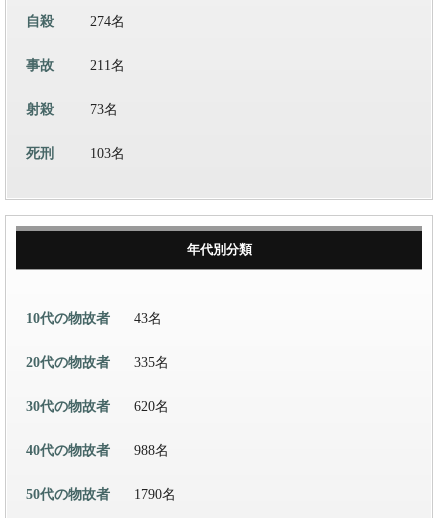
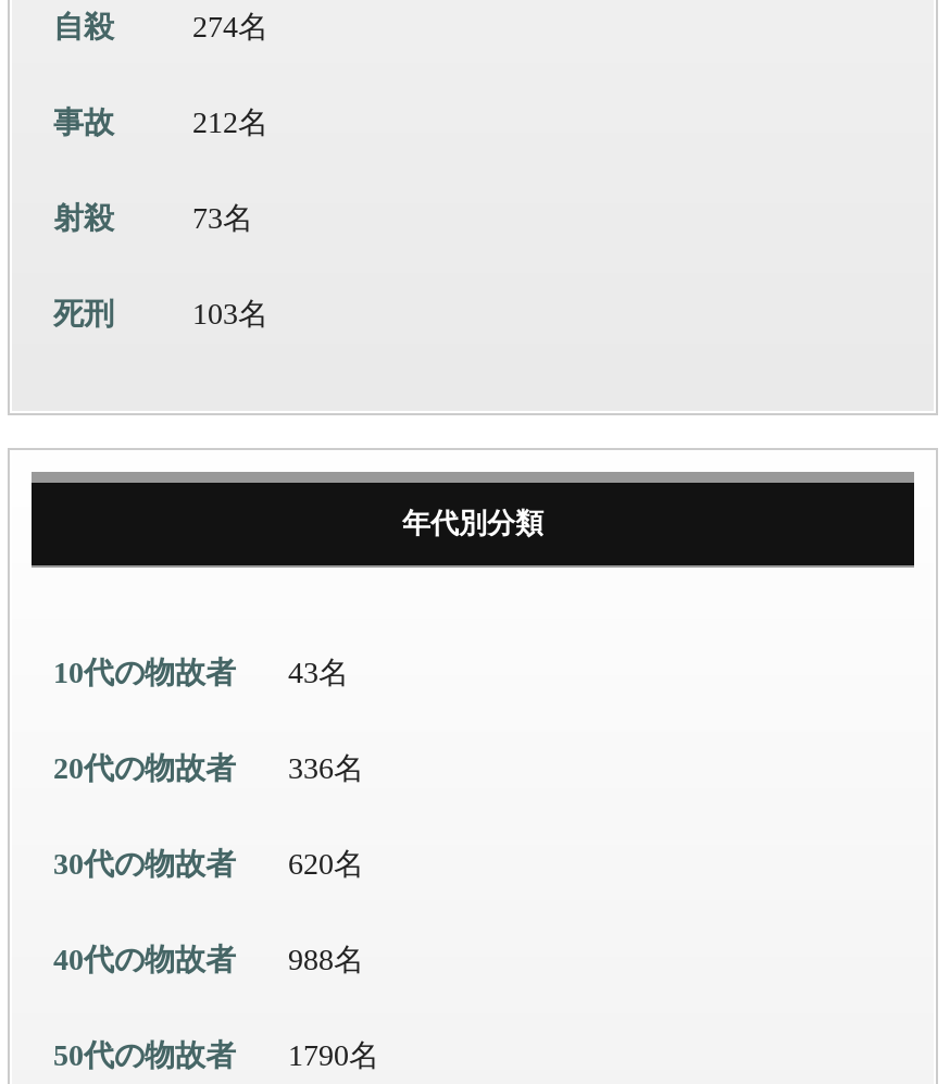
- 211名
+ 212名

- 20代の物故者 335名
+ 20代の物故者 336名
